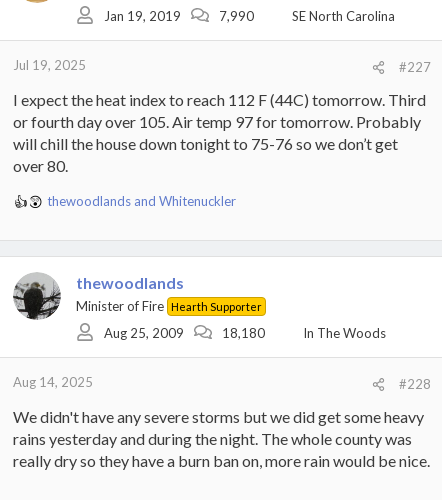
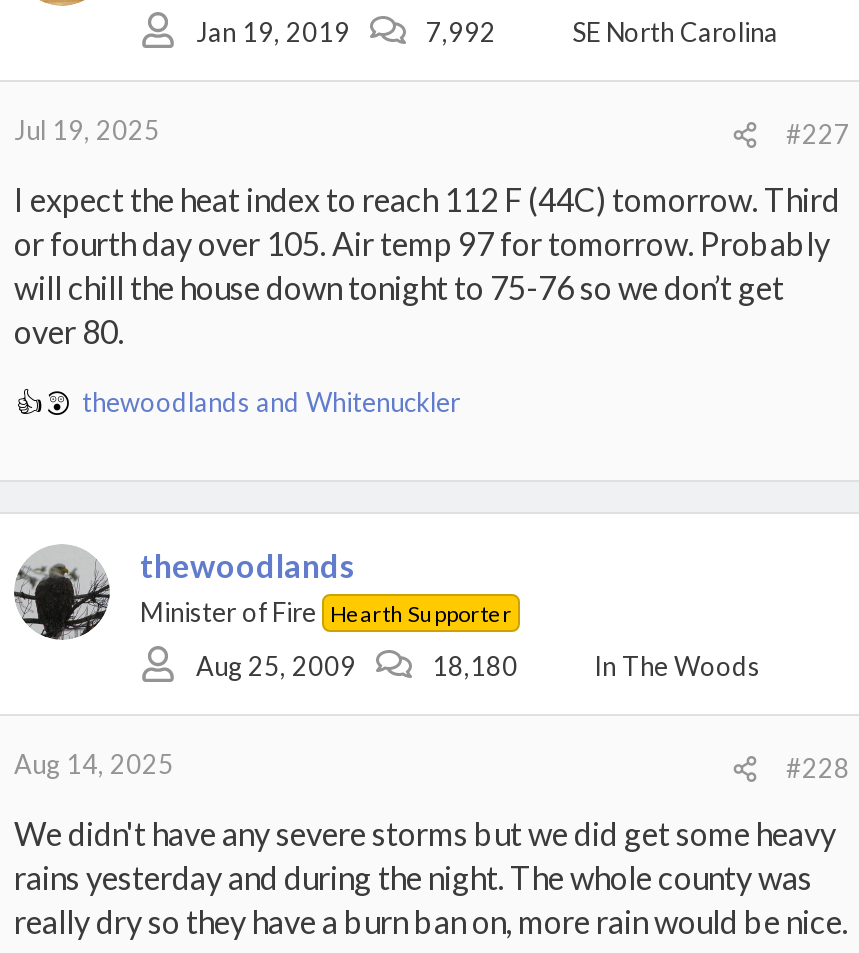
- 7,990
+ 7,992
